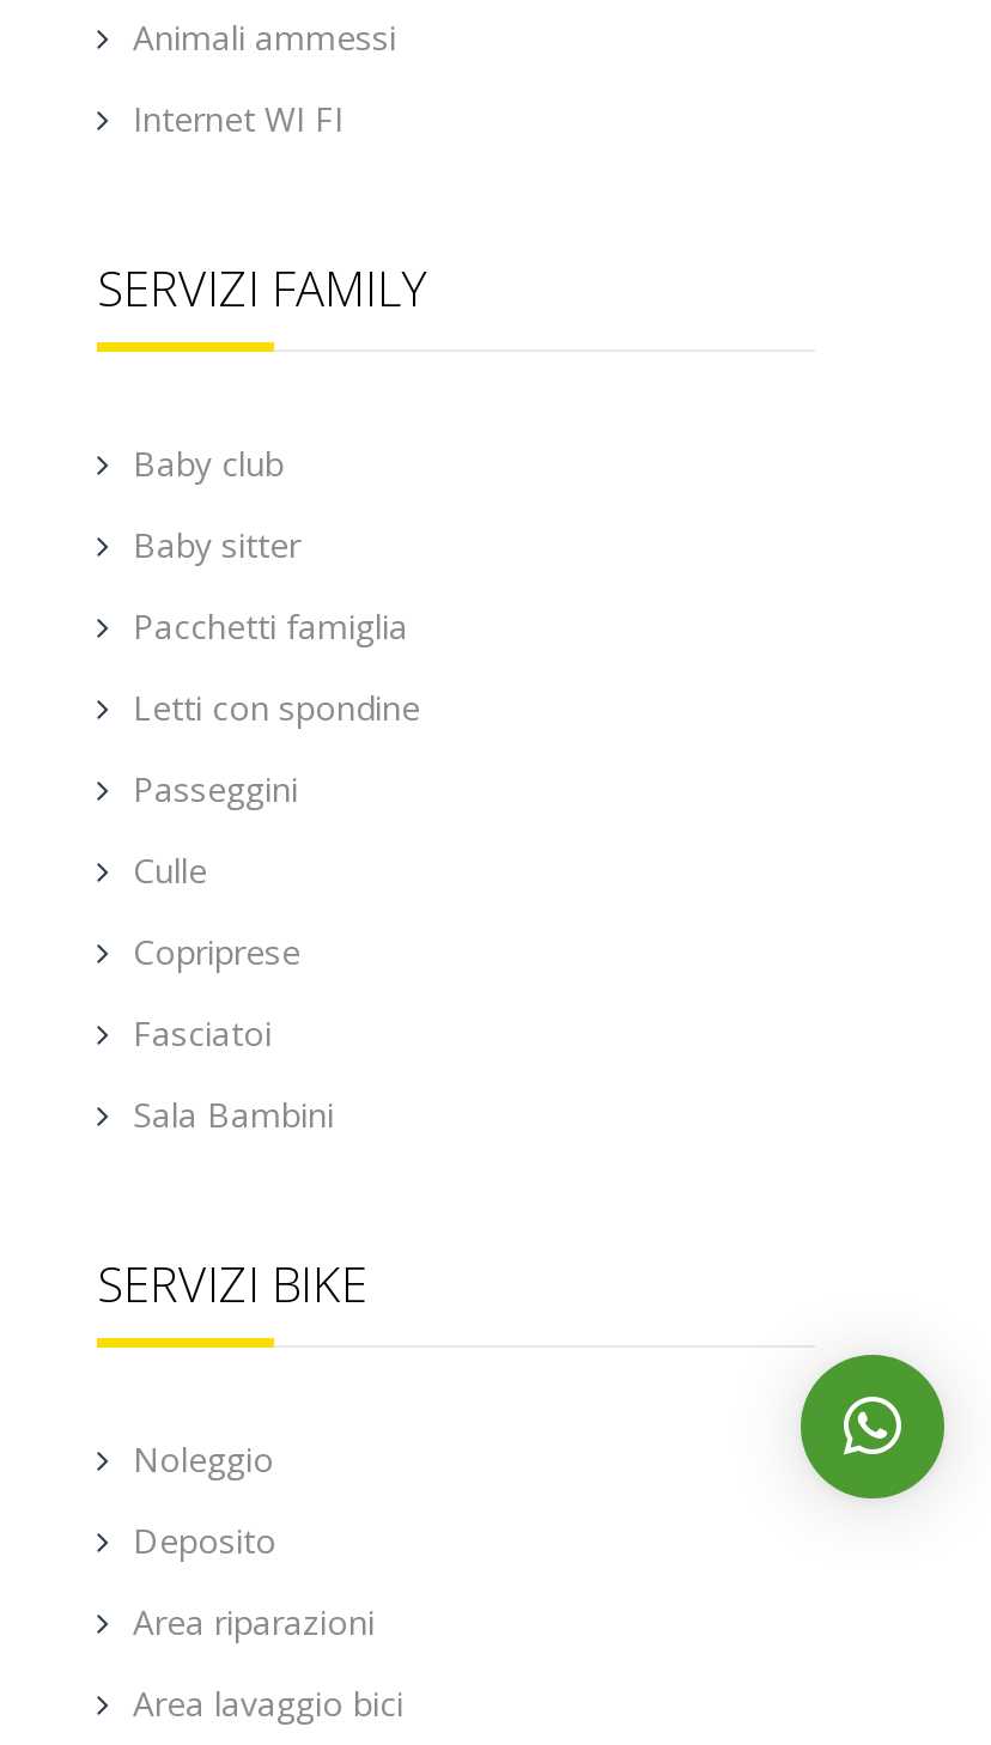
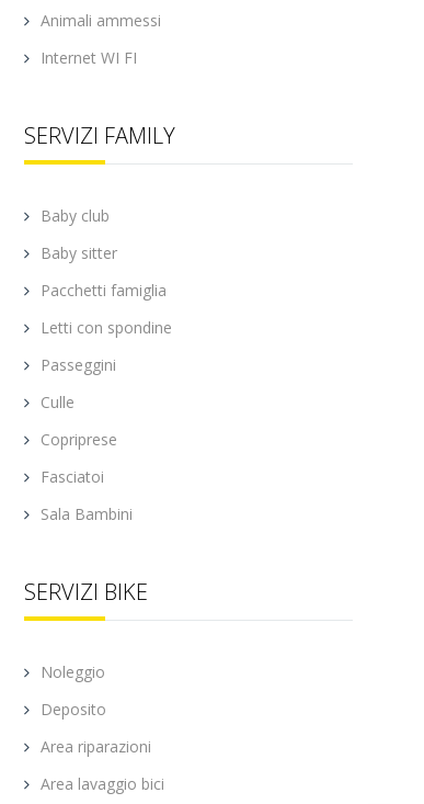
- [image]
